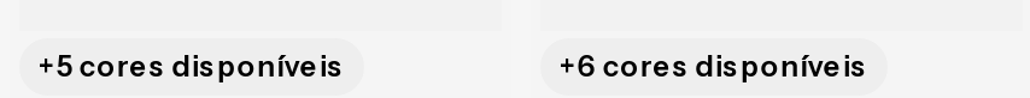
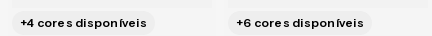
- +5 cores disponíveis
+ +4 cores disponíveis
